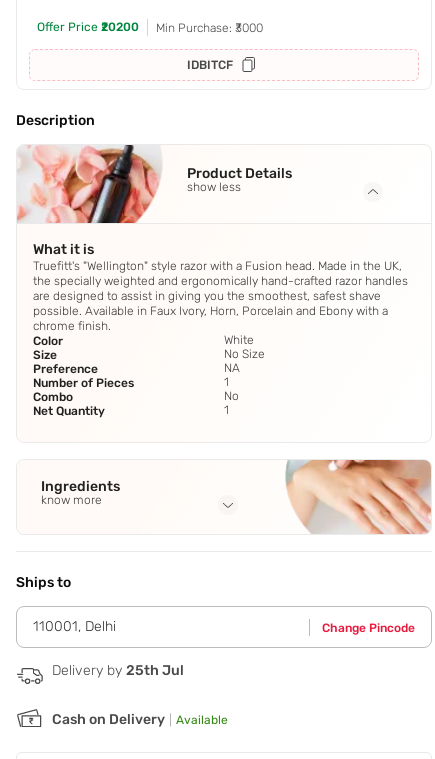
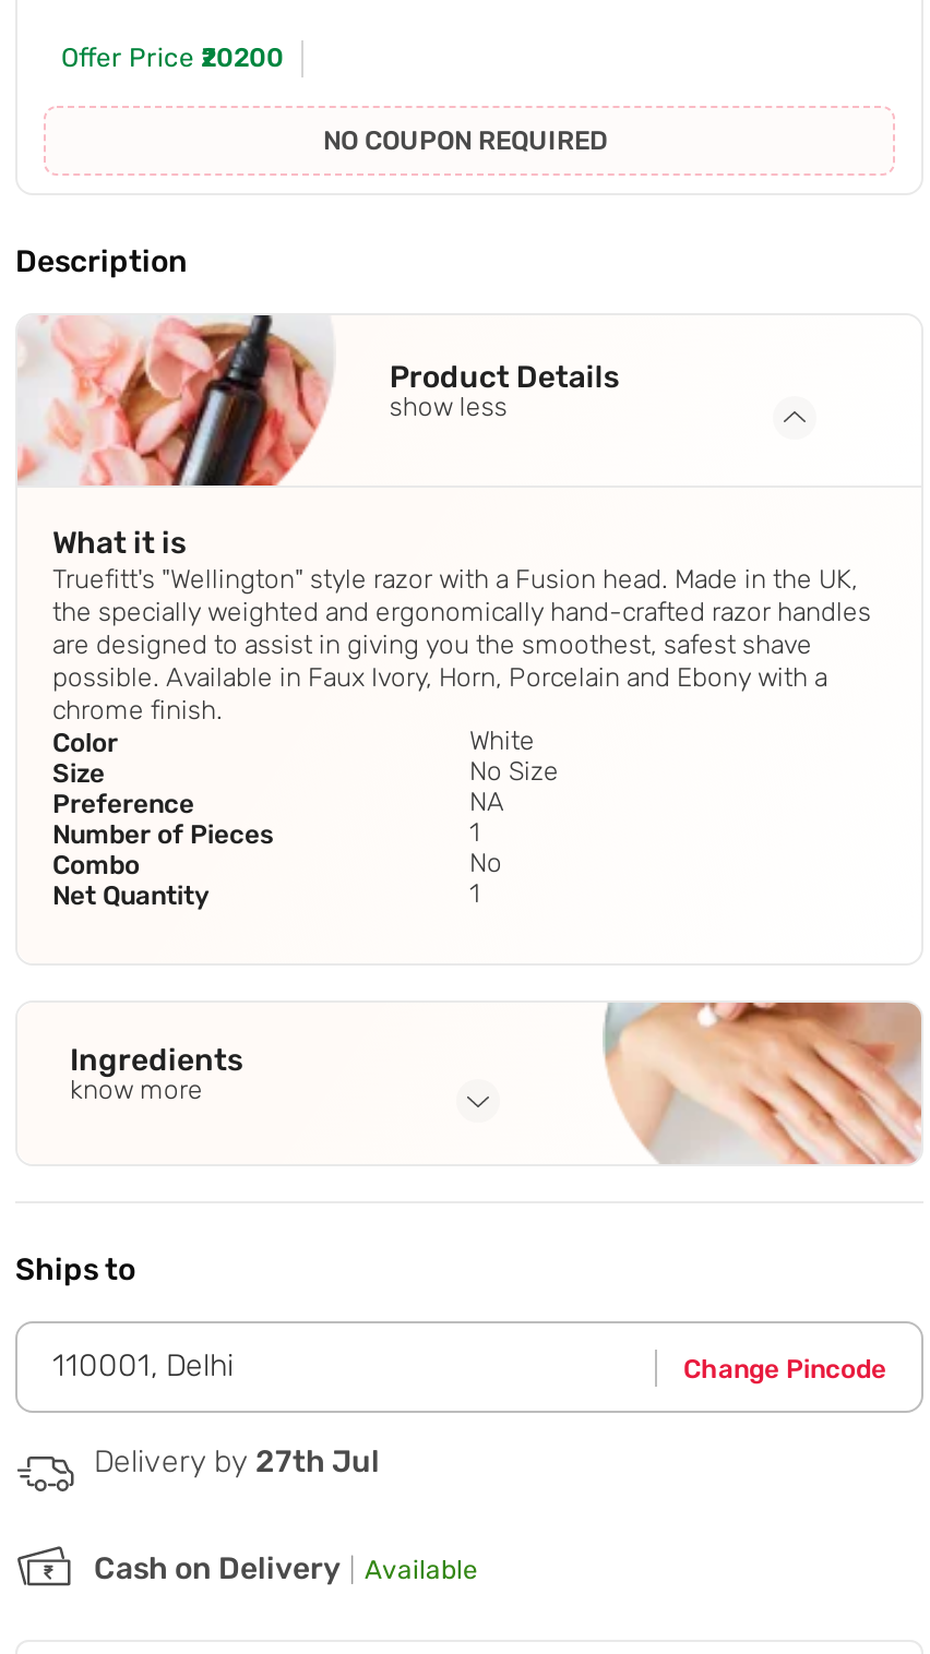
- Min Purchase: ₹3000
- IDBITCF
+ NO COUPON REQUIRED

- Delivery by 25th Jul
+ Delivery by 27th Jul
